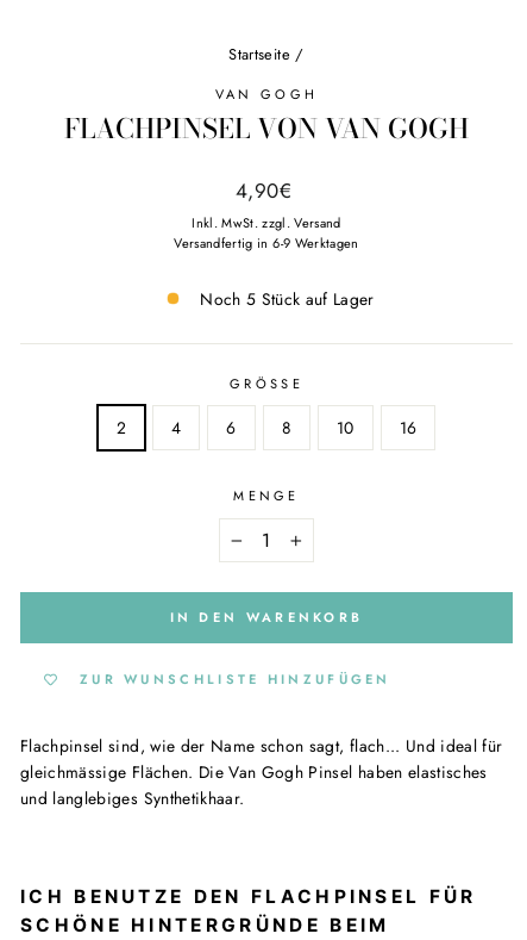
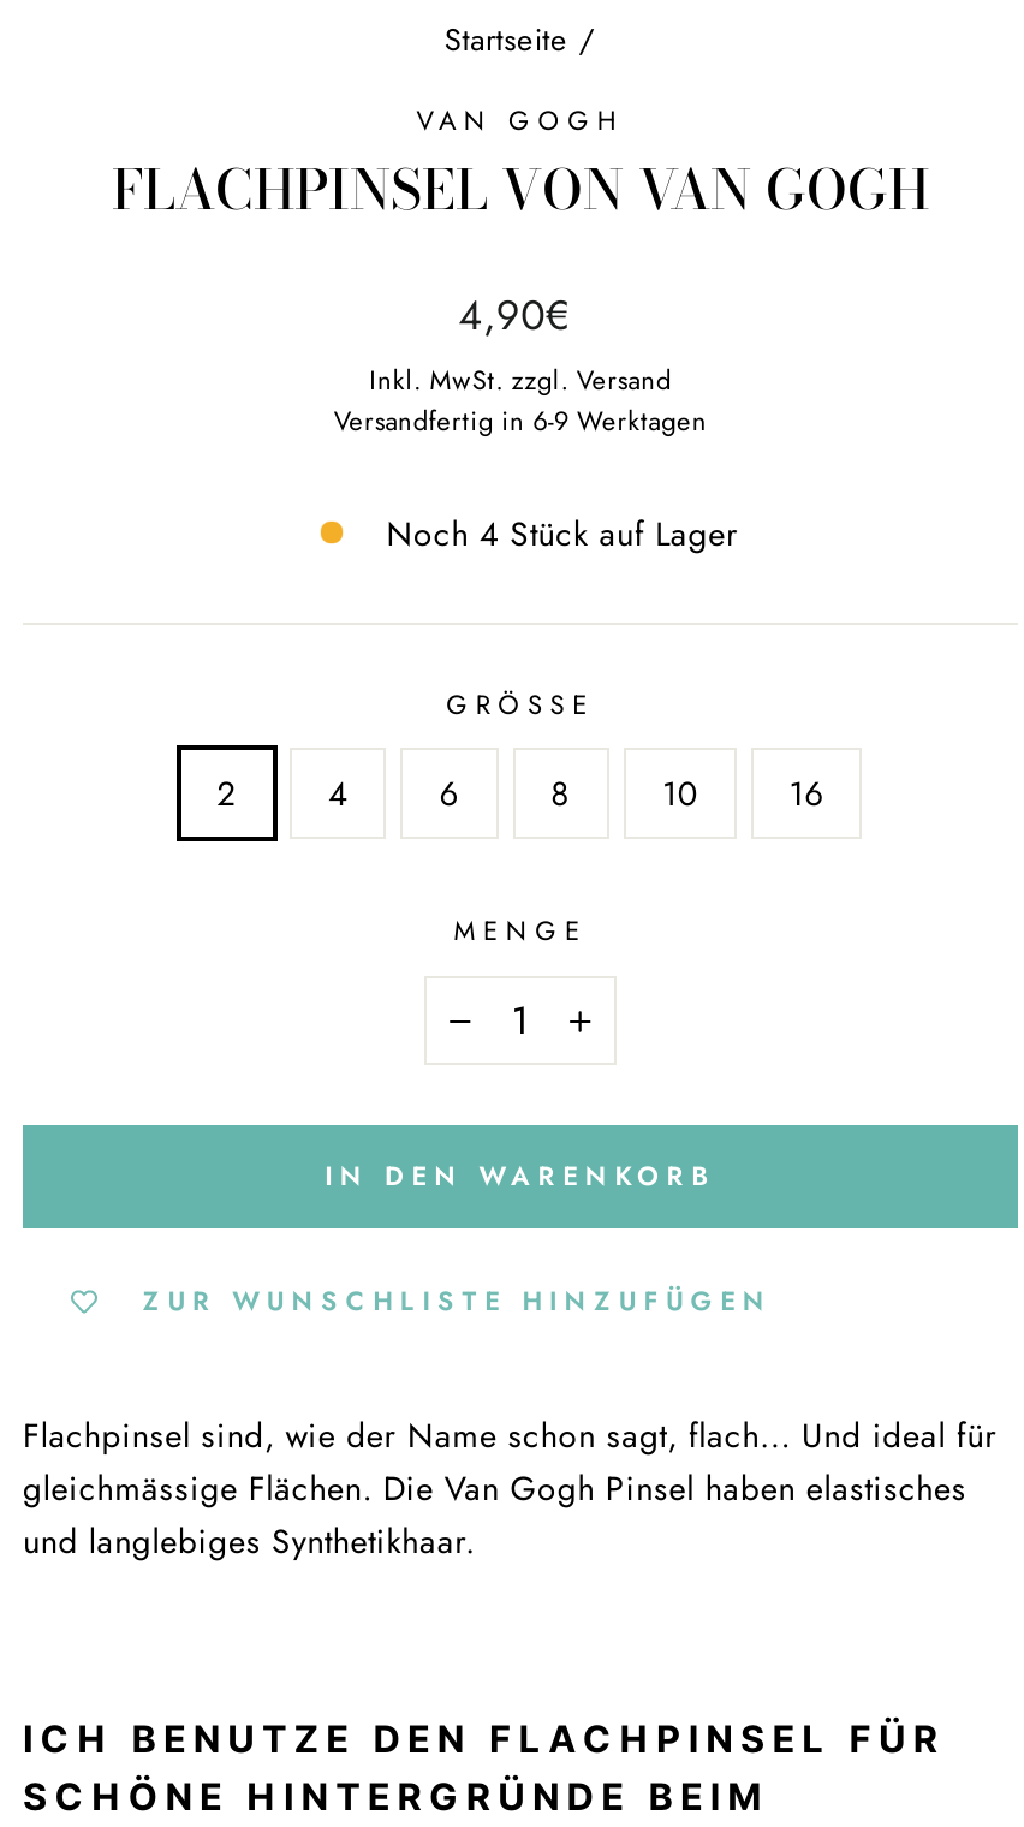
- Noch 5 Stück auf Lager
+ Noch 4 Stück auf Lager
